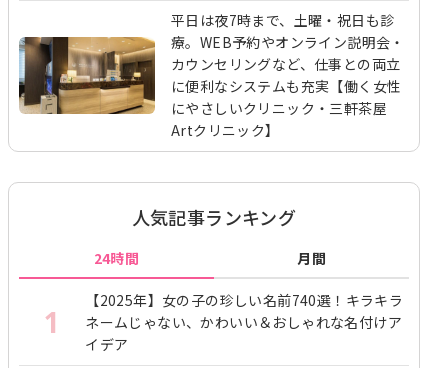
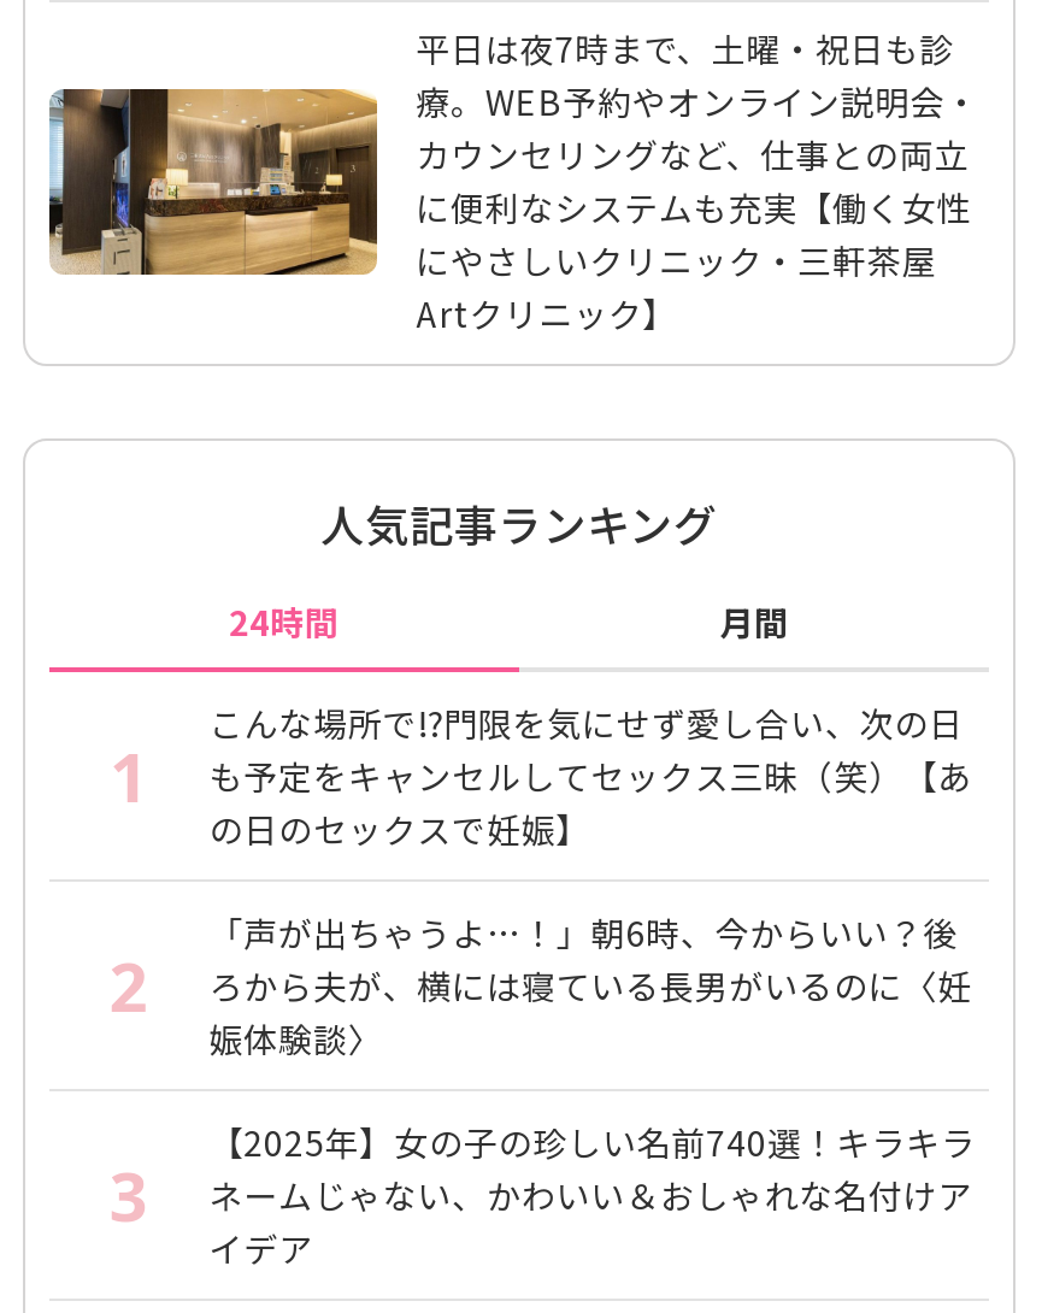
+ こんな場所で!?門限を気にせず愛し合い、次の日
+ も予定をキャンセルしてセックス三昧（笑）【あ
+ の日のセックスで妊娠】
+ 2

+ 「声が出ちゃうよ…！」朝6時、今からいい？後
+ ろから夫が、横には寝ている長男がいるのに〈妊
+ 娠体験談〉
+ 3
